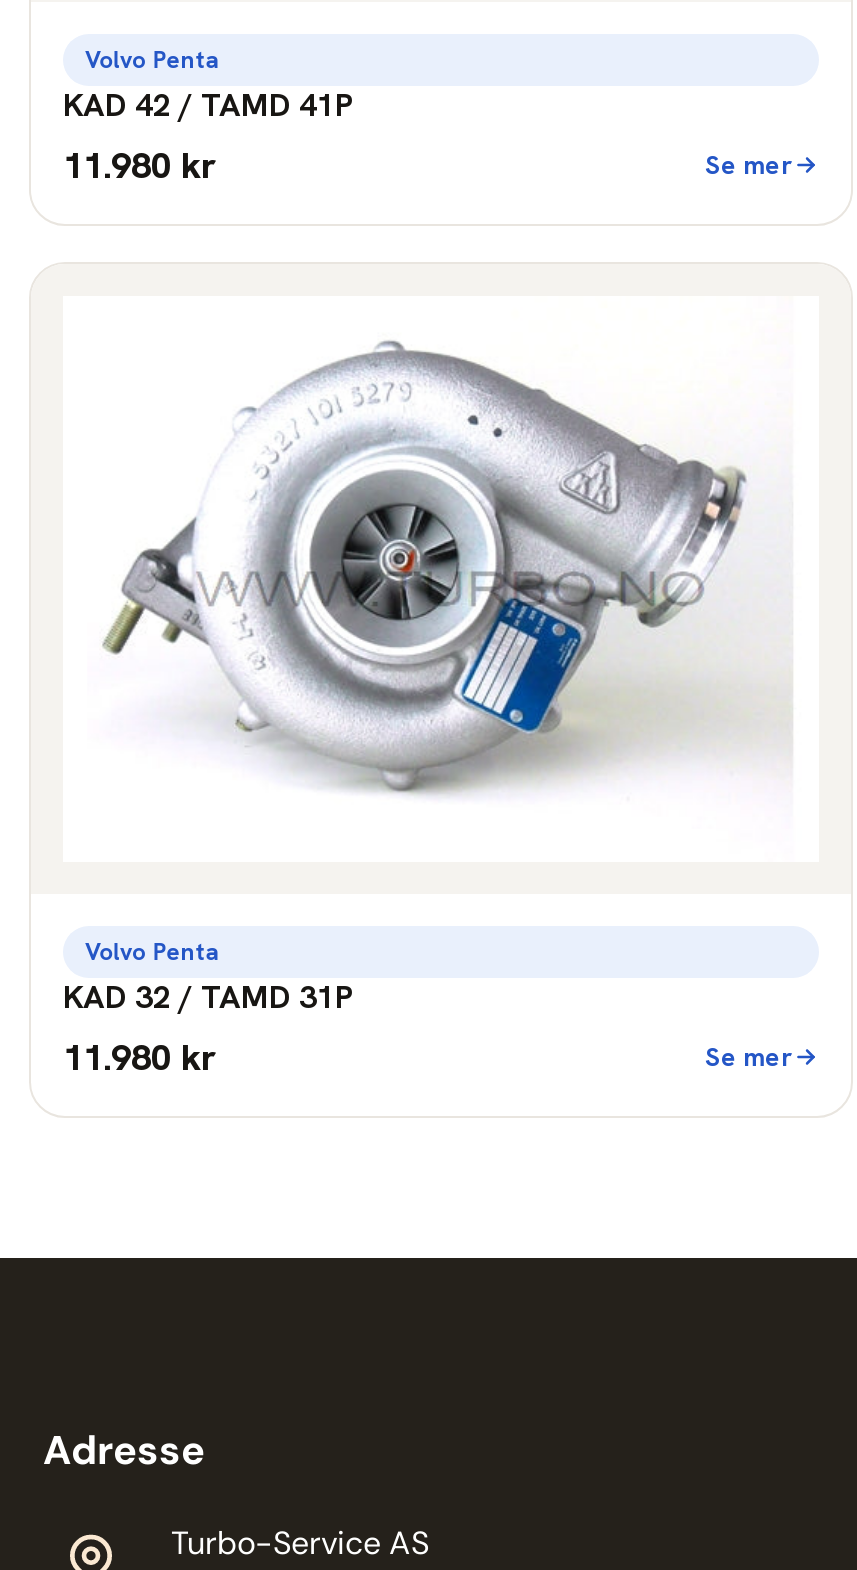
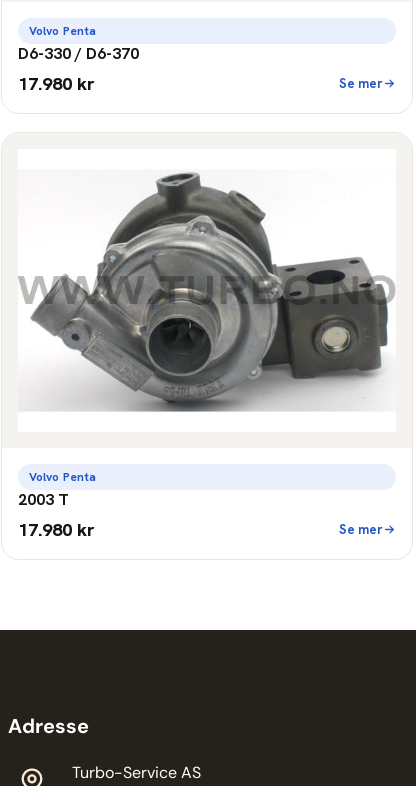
- KAD 42 / TAMD 41P
- 11.980 kr
+ D6-330 / D6-370
+ 17.980 kr

- [image]
+ [image]

- KAD 32 / TAMD 31P
- 11.980 kr
+ 2003 T
+ 17.980 kr
